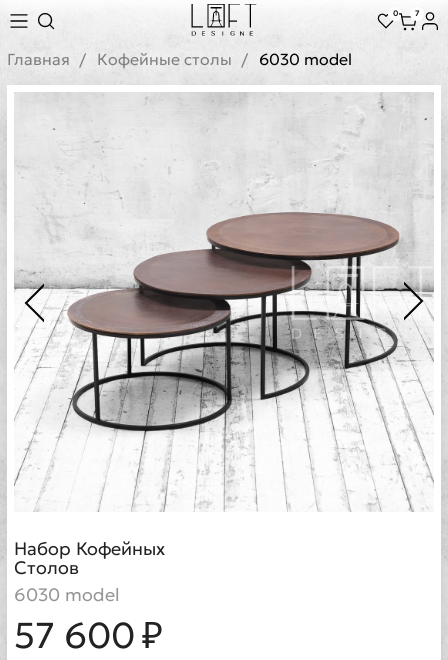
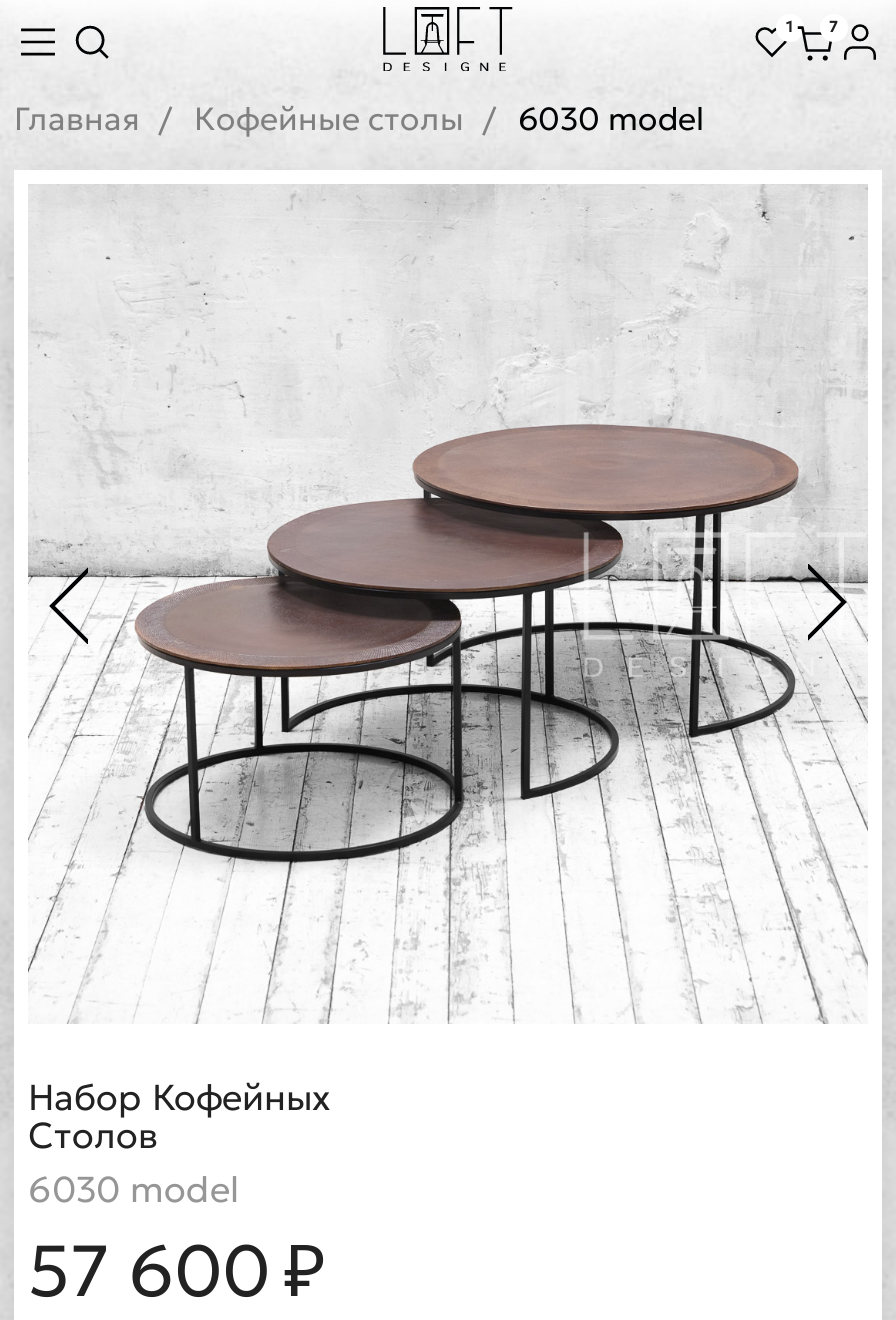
- 0 7
+ 1 7
